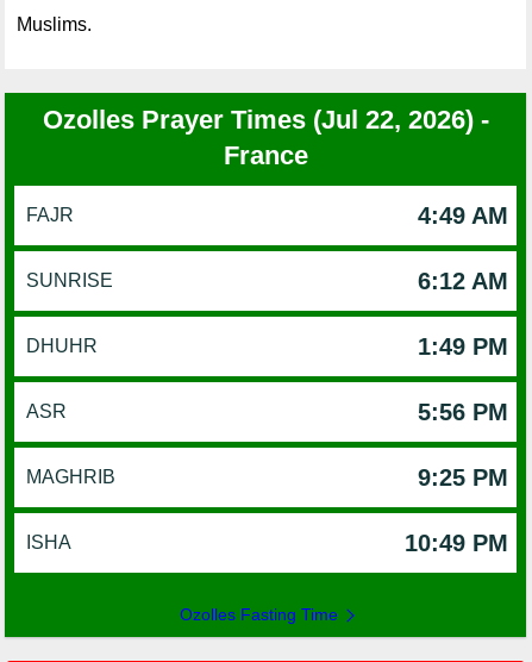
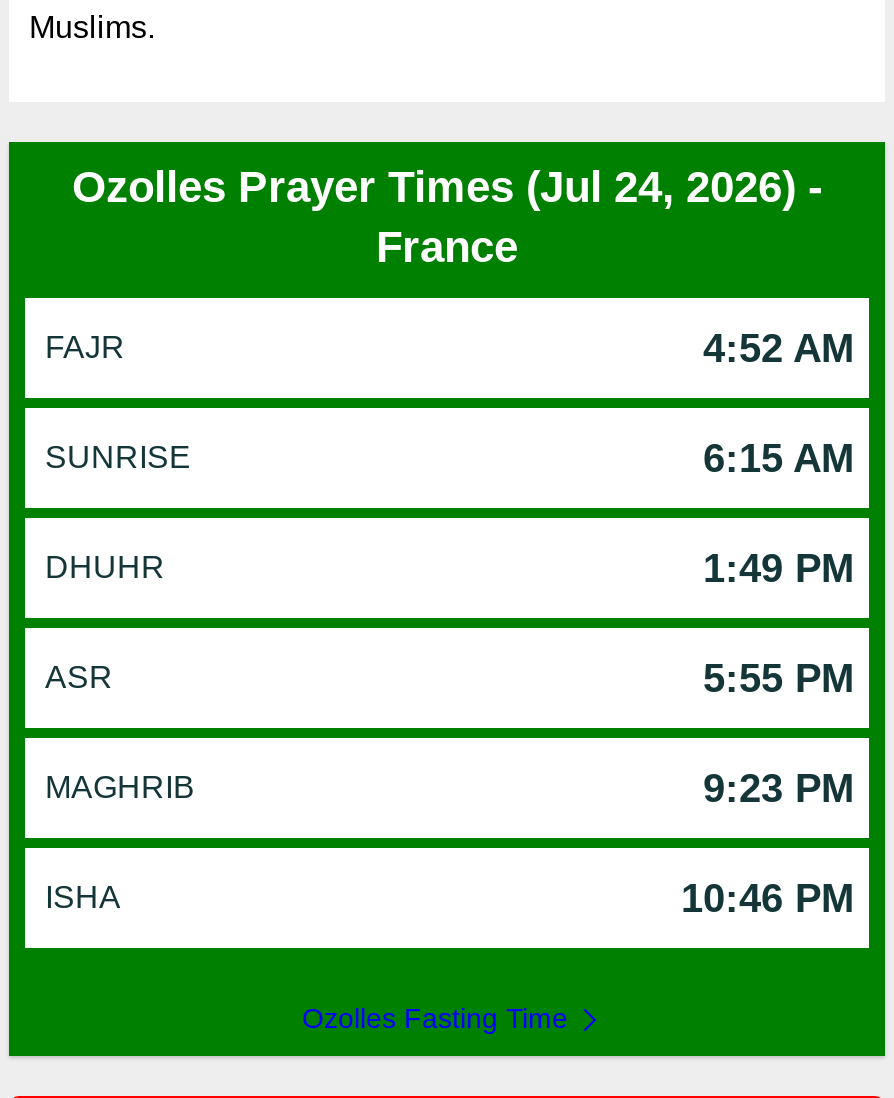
- Ozolles Prayer Times (Jul 22, 2026) -
+ Ozolles Prayer Times (Jul 24, 2026) -

- 4:49 AM
+ 4:52 AM

- 6:12 AM
+ 6:15 AM

- 5:56 PM
+ 5:55 PM

- 9:25 PM
+ 9:23 PM

- 10:49 PM
+ 10:46 PM
